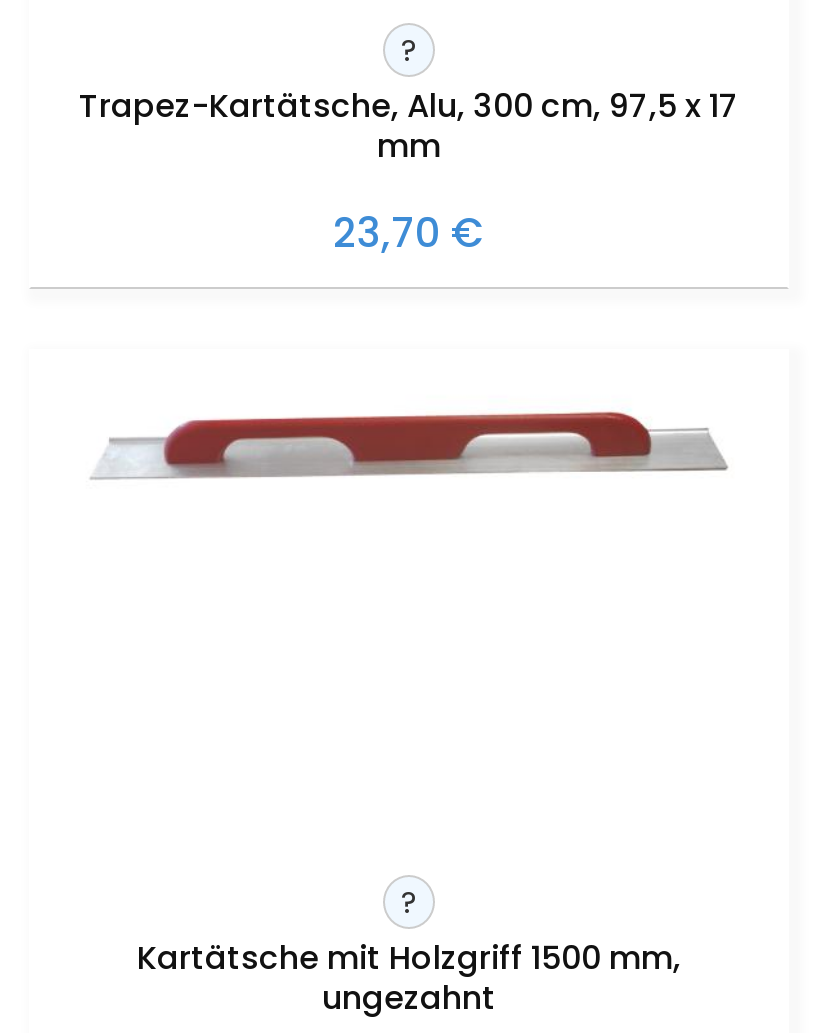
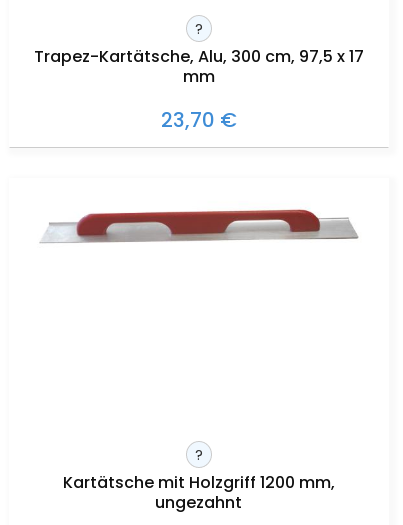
- Kartätsche mit Holzgriff 1500 mm,
+ Kartätsche mit Holzgriff 1200 mm,
